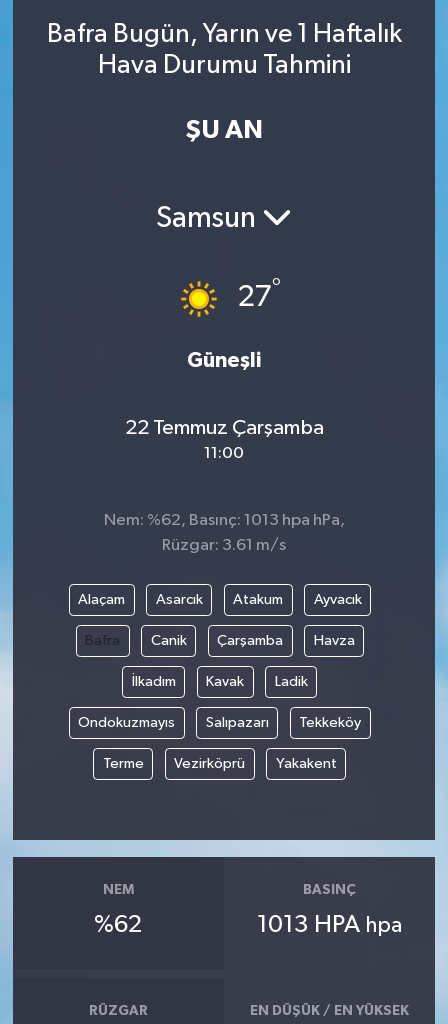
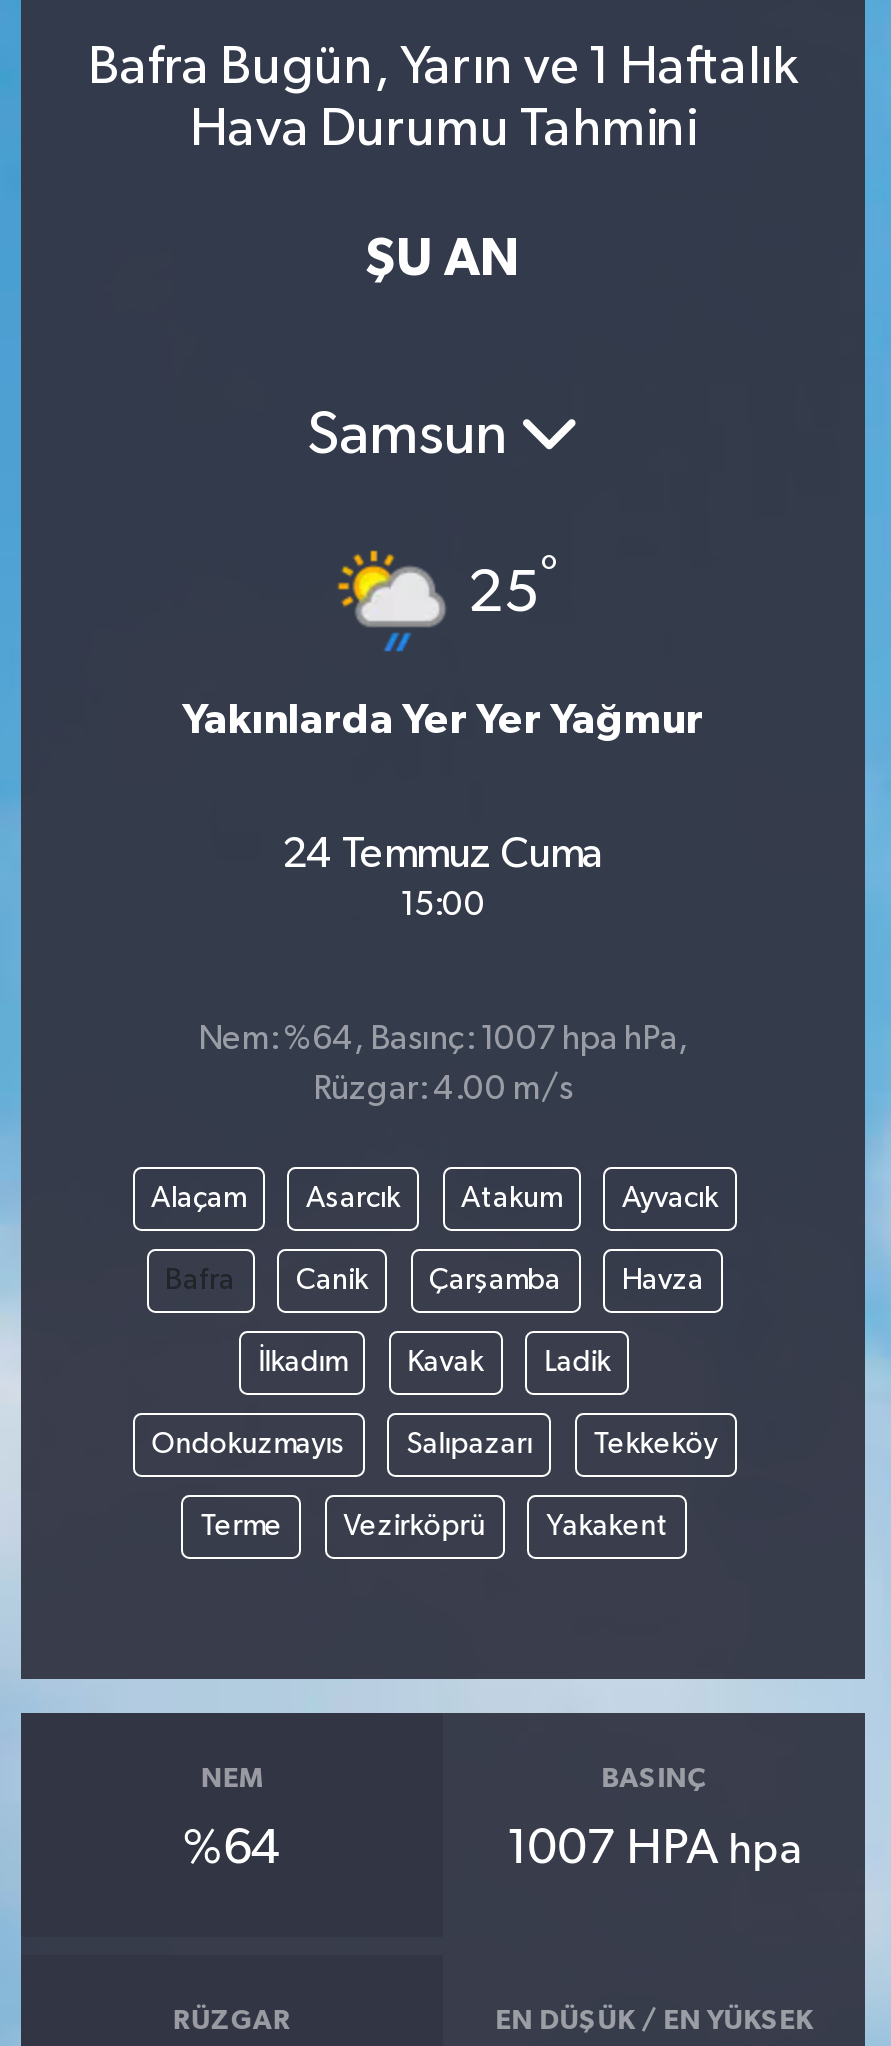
- [image]
- 27°
+ [image]
+ 25°

- Güneşli
+ Yakınlarda Yer Yer Yağmur

- 22 Temmuz Çarşamba
- 11:00
+ 24 Temmuz Cuma
+ 15:00

- Nem: %62, Basınç: 1013 hpa hPa,
+ Nem: %64, Basınç: 1007 hpa hPa,

- Rüzgar: 3.61 m/s
+ Rüzgar: 4.00 m/s

- %62
+ %64

- 1013 HPA hpa
+ 1007 HPA hpa
